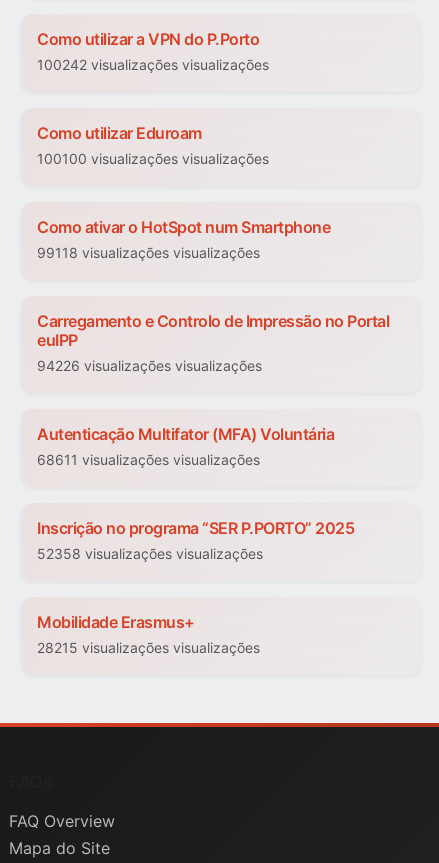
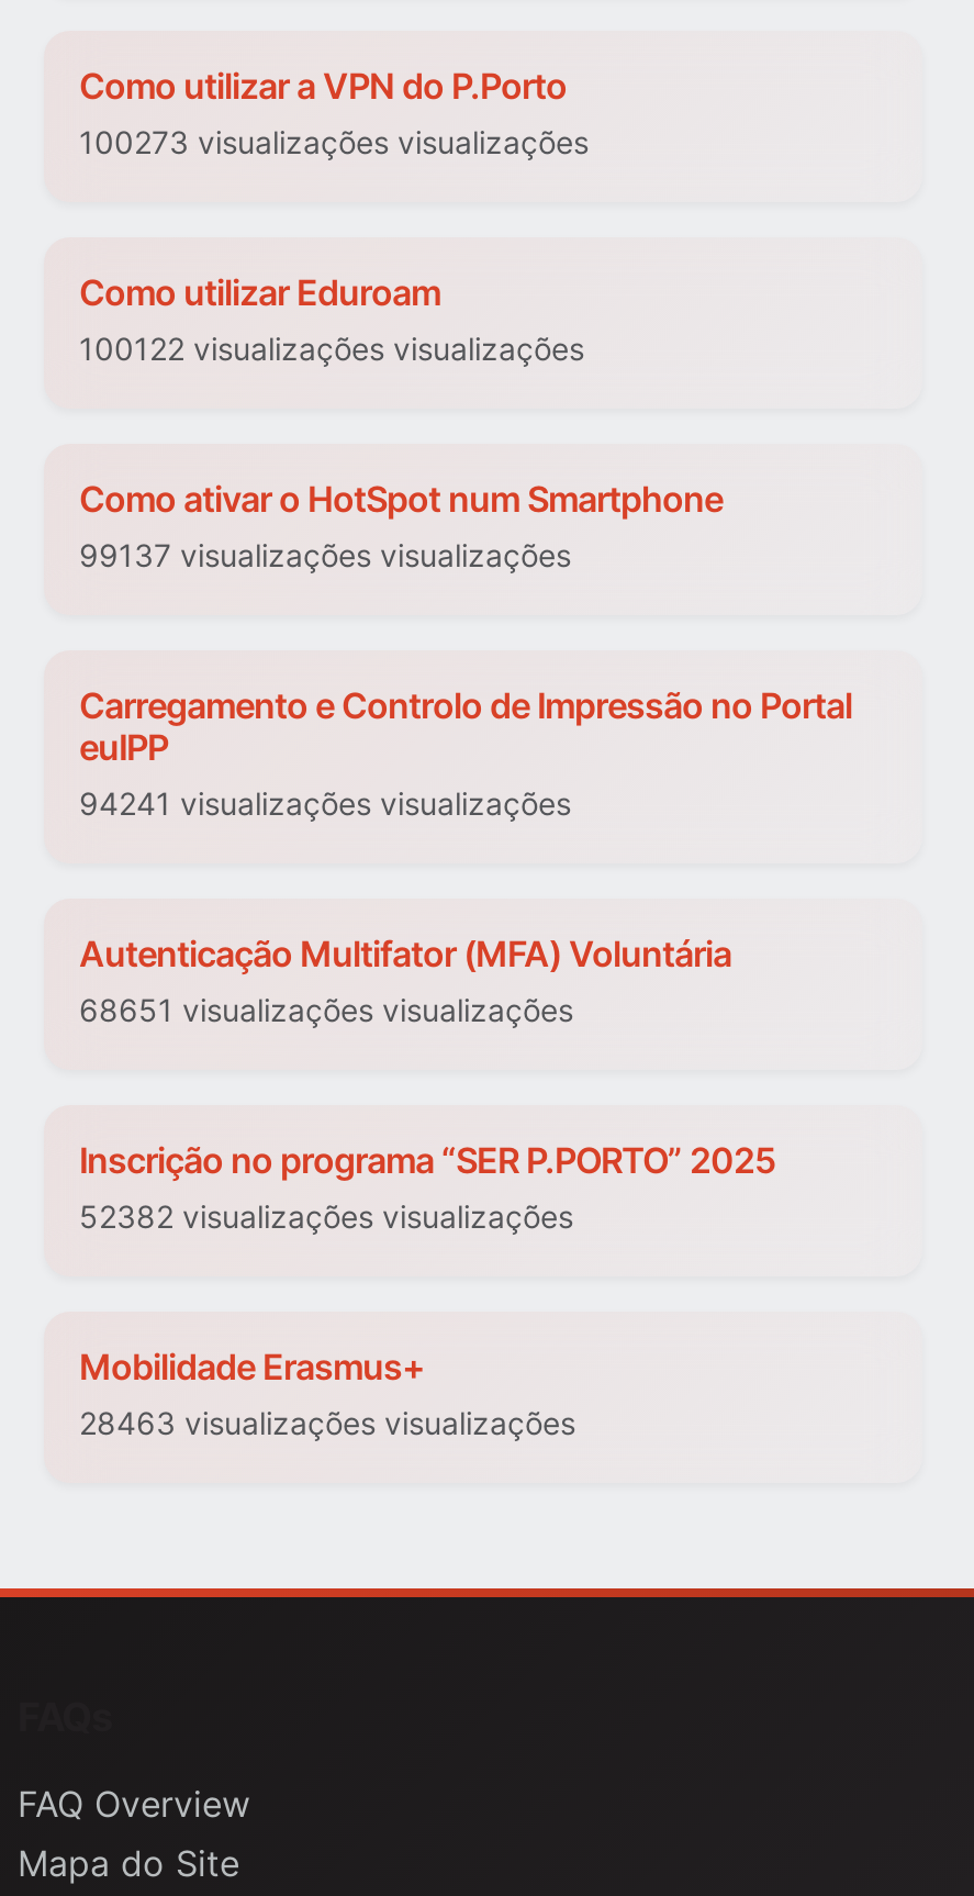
- 100242 visualizações visualizações
+ 100273 visualizações visualizações

- 100100 visualizações visualizações
+ 100122 visualizações visualizações

- 99118 visualizações visualizações
+ 99137 visualizações visualizações

- 94226 visualizações visualizações
+ 94241 visualizações visualizações

- 68611 visualizações visualizações
+ 68651 visualizações visualizações

- 52358 visualizações visualizações
+ 52382 visualizações visualizações

- 28215 visualizações visualizações
+ 28463 visualizações visualizações
